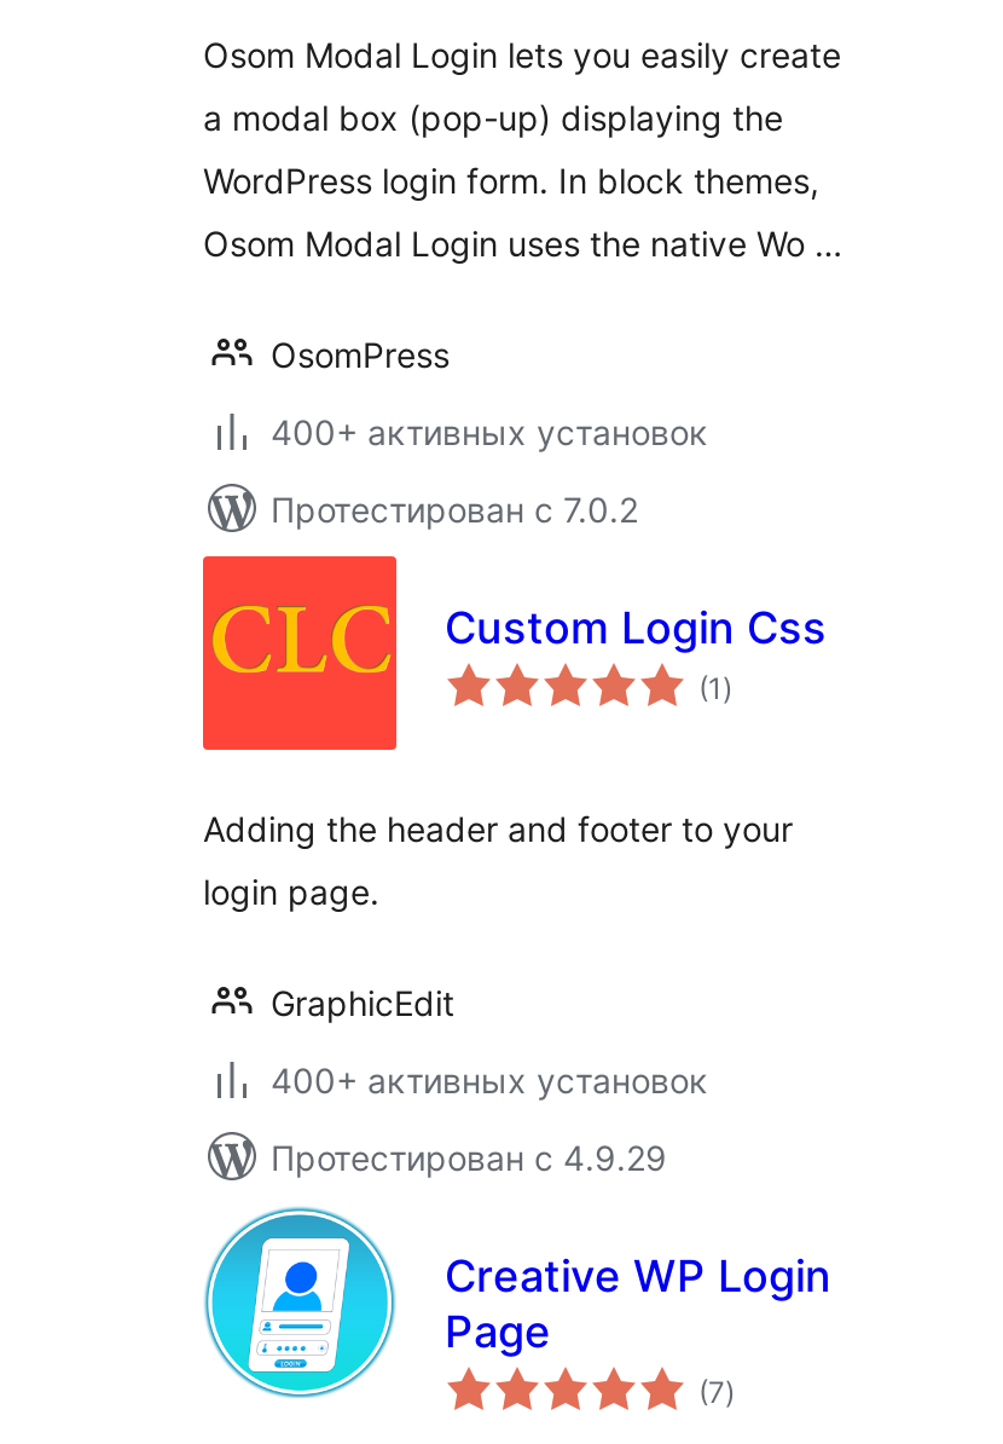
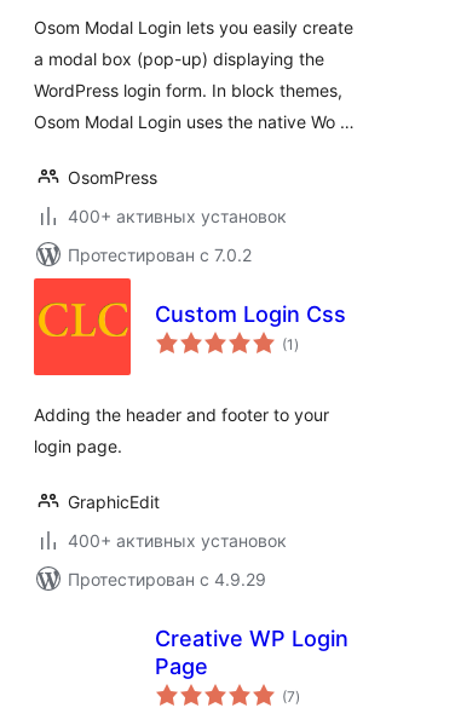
- [image]
